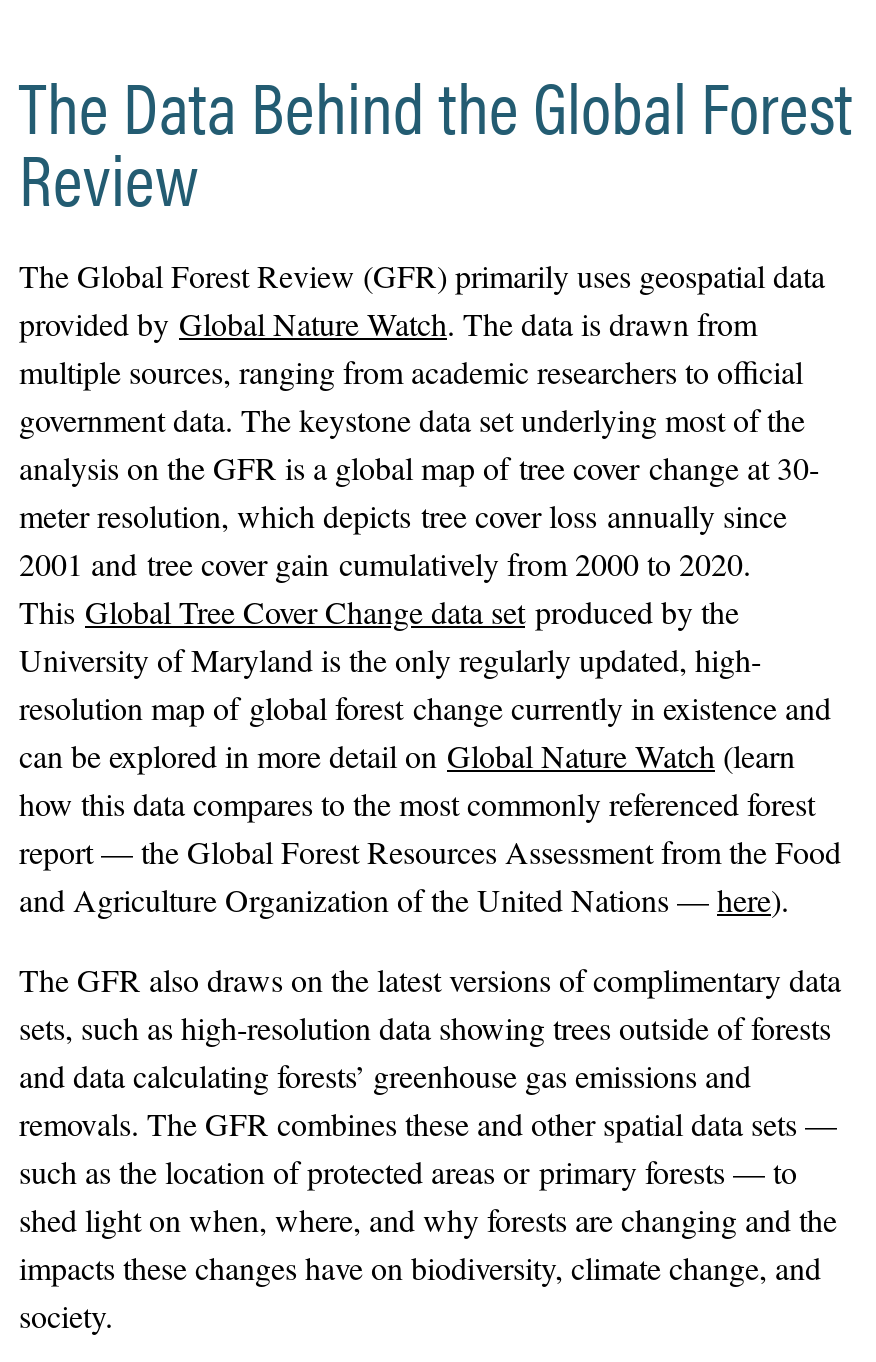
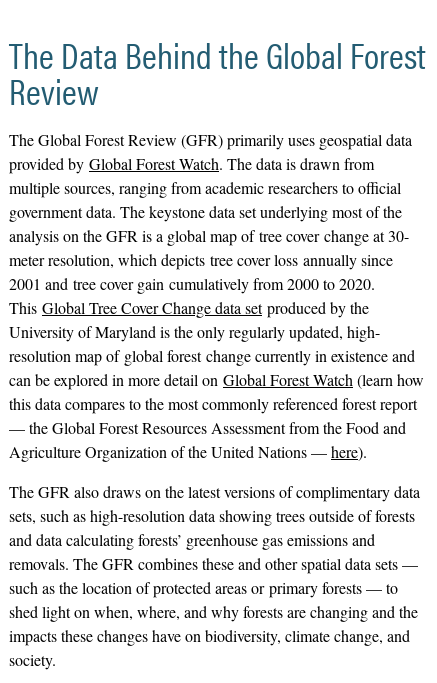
- provided by Global Nature Watch. The data is drawn from
+ provided by Global Forest Watch. The data is drawn from

- can be explored in more detail on Global Nature Watch (learn
- how this data compares to the most commonly referenced forest
- report — the Global Forest Resources Assessment from the Food
- and Agriculture Organization of the United Nations — here).
+ can be explored in more detail on Global Forest Watch (learn how
+ this data compares to the most commonly referenced forest report
+ — the Global Forest Resources Assessment from the Food and
+ Agriculture Organization of the United Nations — here).
